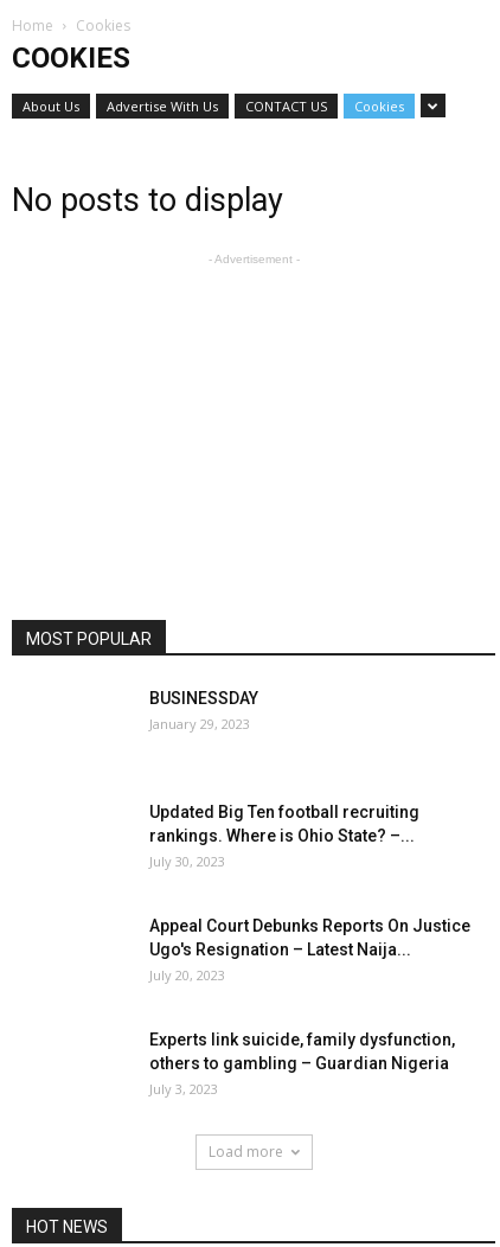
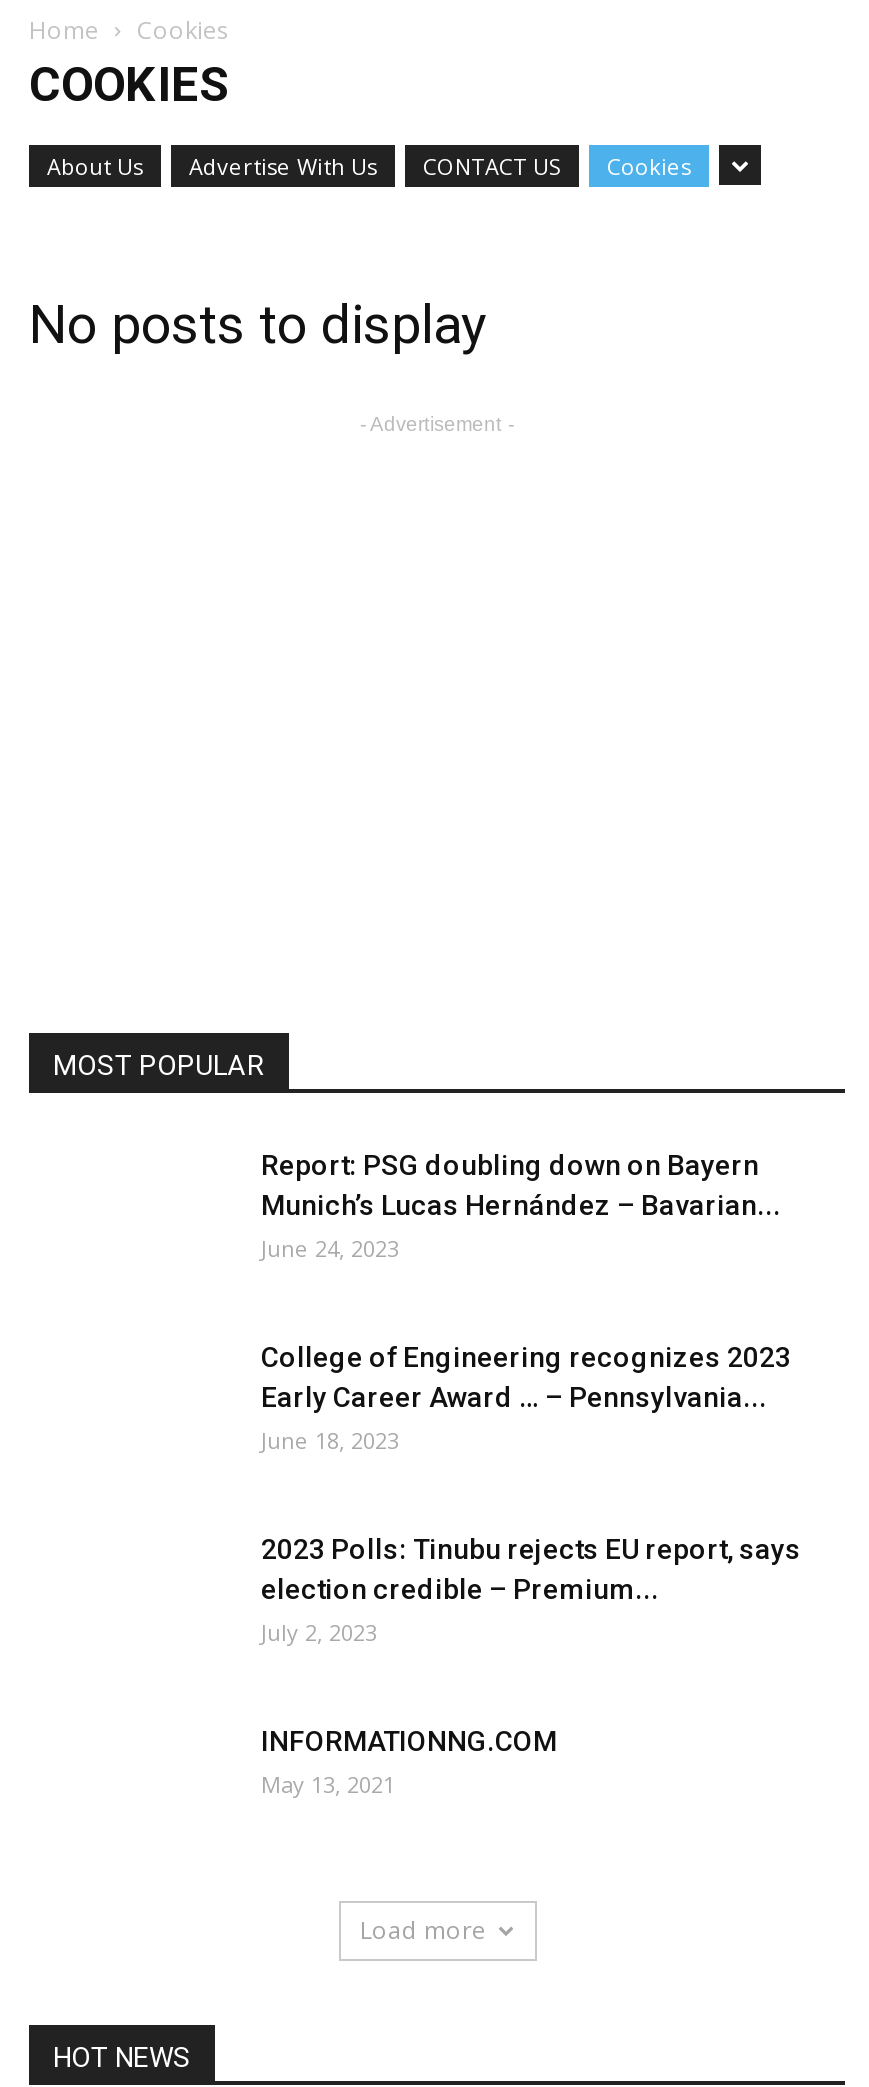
- BUSINESSDAY
- January 29, 2023
+ Report: PSG doubling down on Bayern
+ Munich’s Lucas Hernández – Bavarian...
+ June 24, 2023

- Updated Big Ten football recruiting
- rankings. Where is Ohio State? –...
- July 30, 2023
+ College of Engineering recognizes 2023
+ Early Career Award … – Pennsylvania...
+ June 18, 2023

- Appeal Court Debunks Reports On Justice
- Ugo's Resignation – Latest Naija...
- July 20, 2023
+ 2023 Polls: Tinubu rejects EU report, says
+ election credible – Premium...
+ July 2, 2023

- Experts link suicide, family dysfunction,
- others to gambling – Guardian Nigeria
- July 3, 2023
+ INFORMATIONNG.COM
+ May 13, 2021
